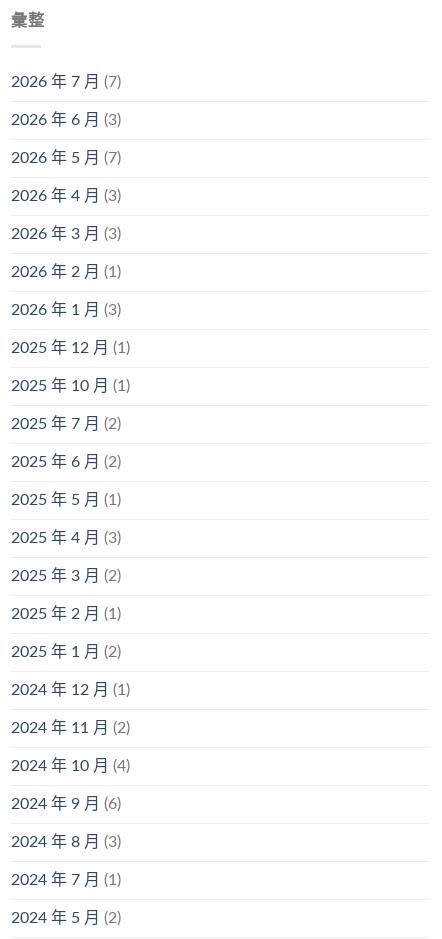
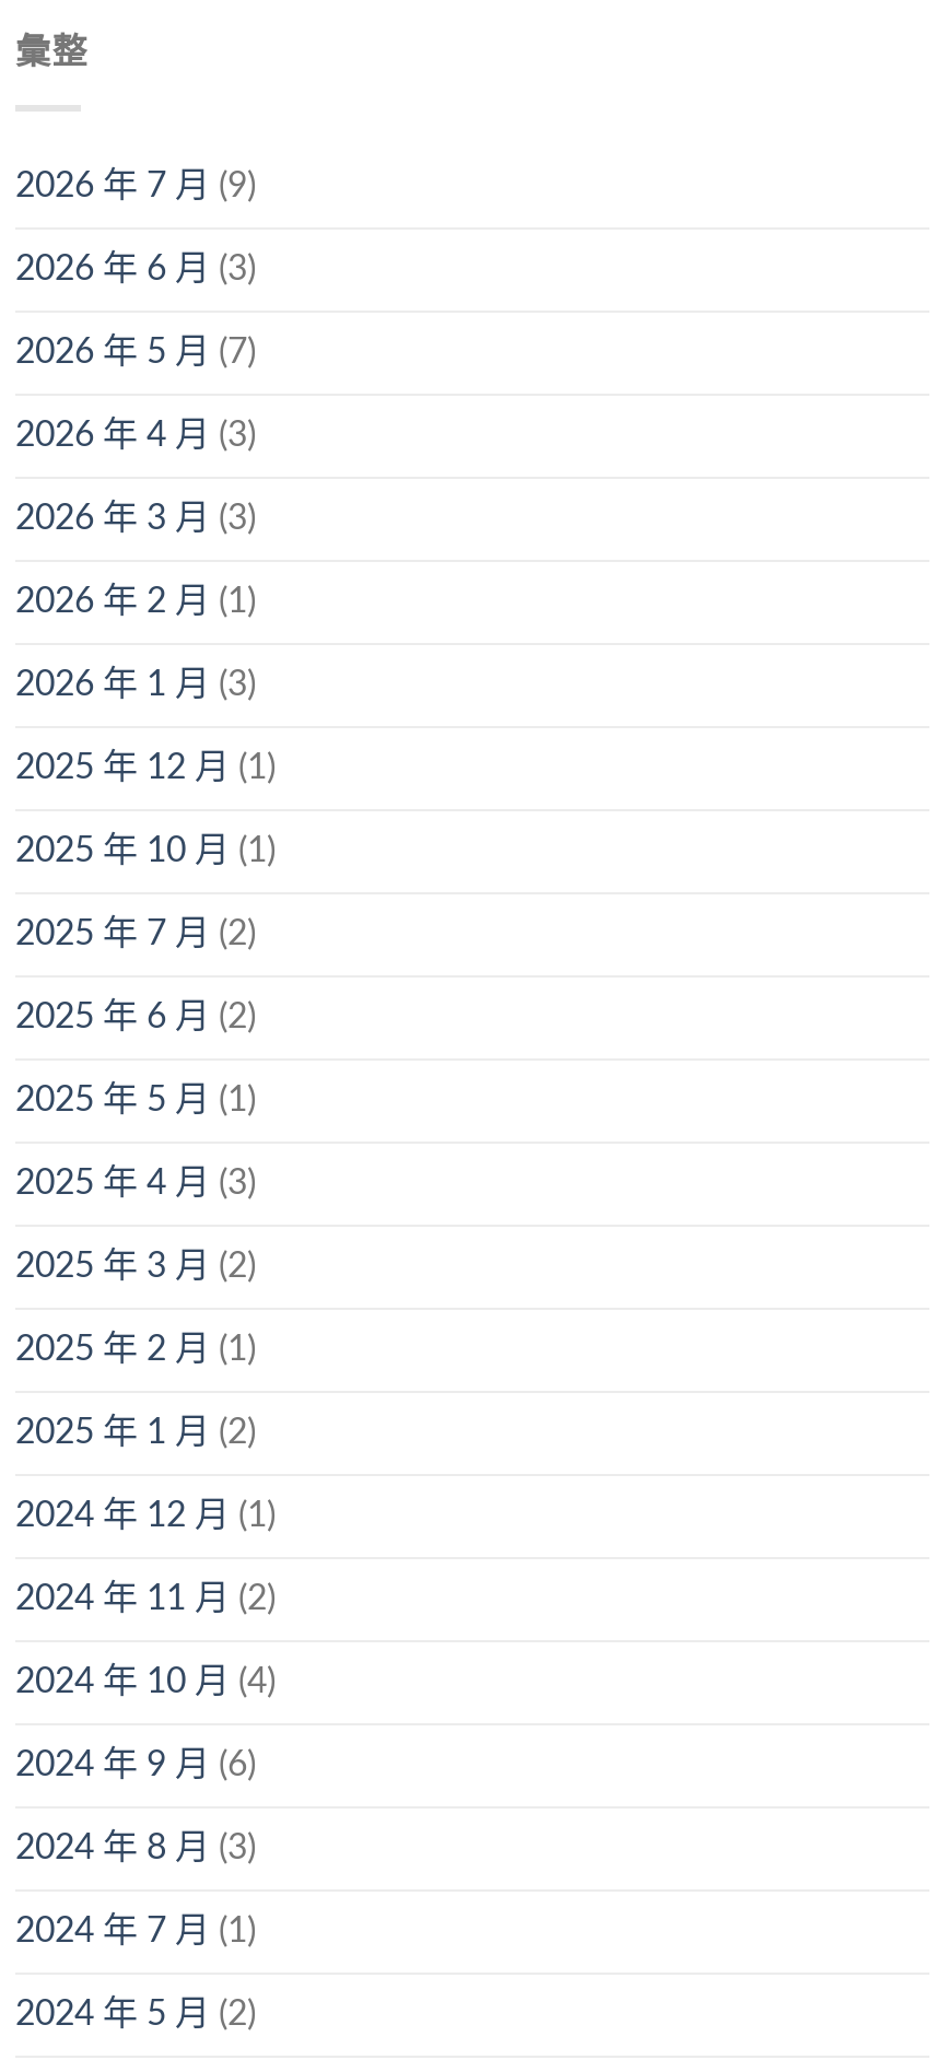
- 2026 年 7 月(7)
+ 2026 年 7 月(9)
